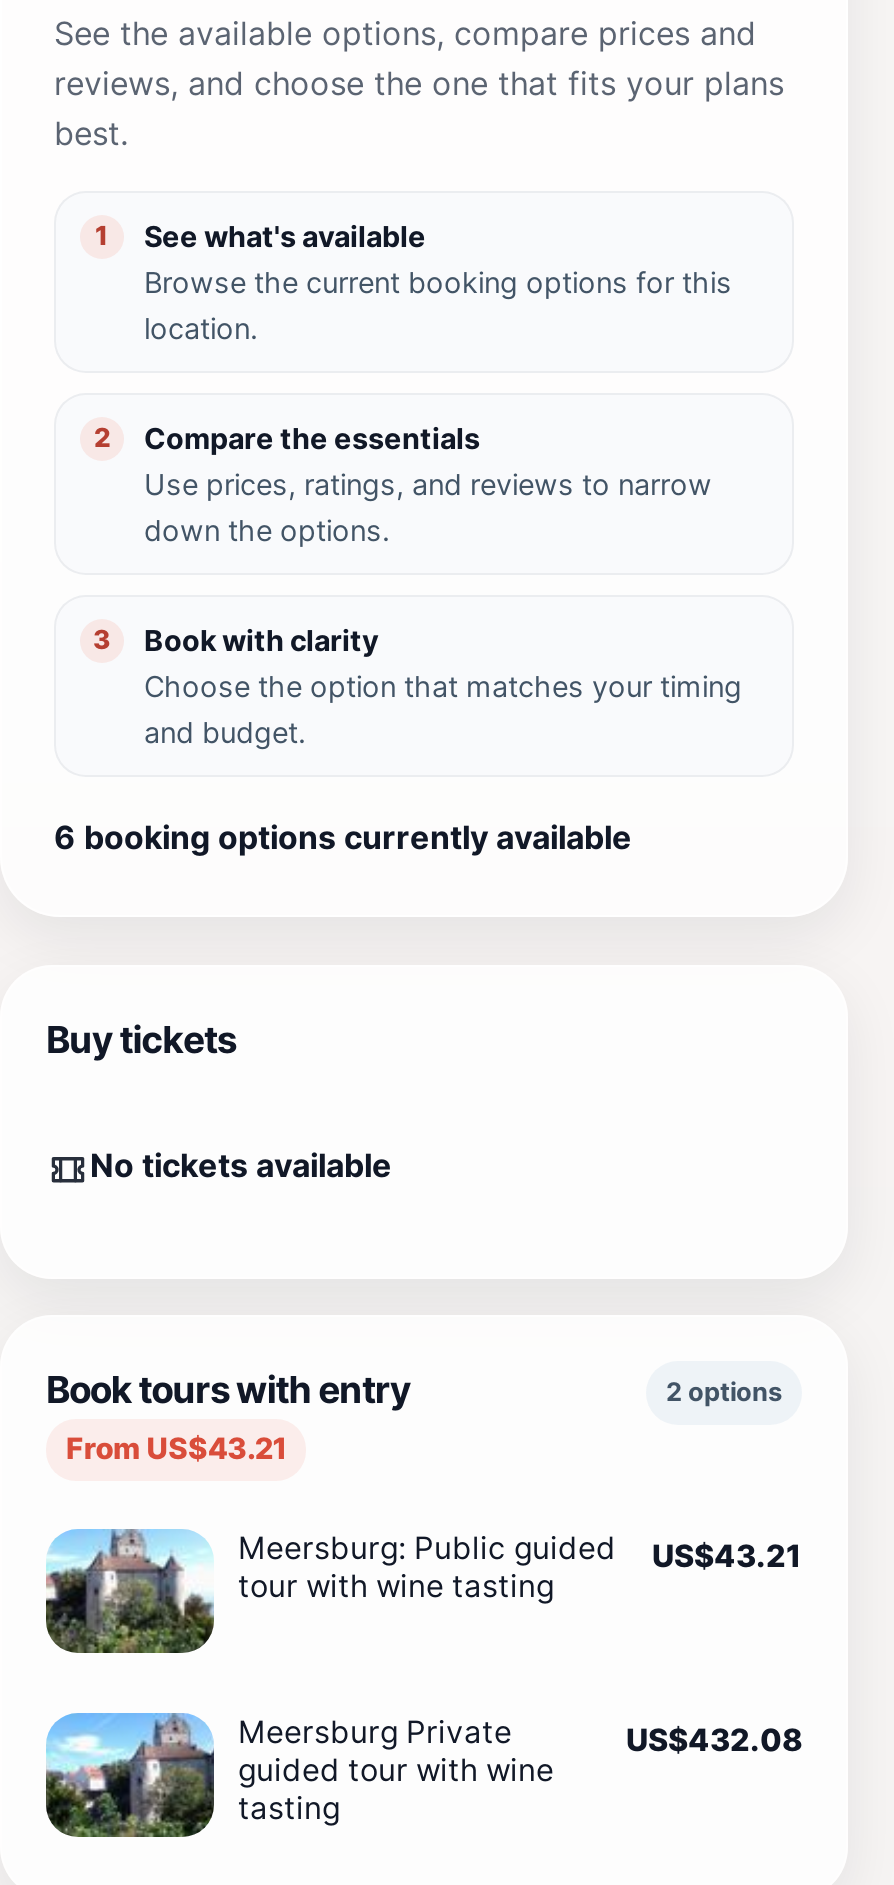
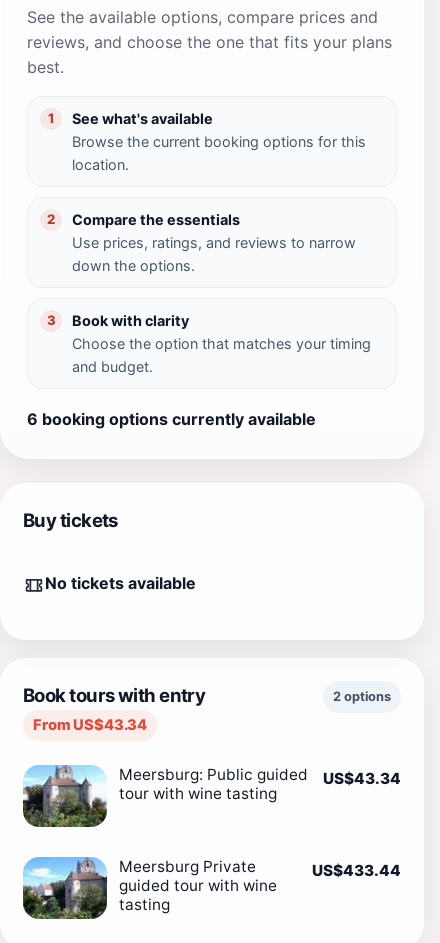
- From US$43.21
+ From US$43.34

- Meersburg: Public guided US$43.21
+ Meersburg: Public guided US$43.34

- US$432.08
+ US$433.44
